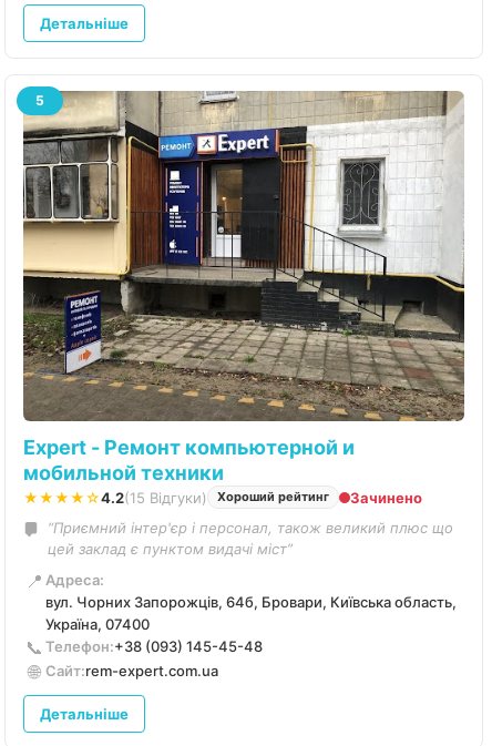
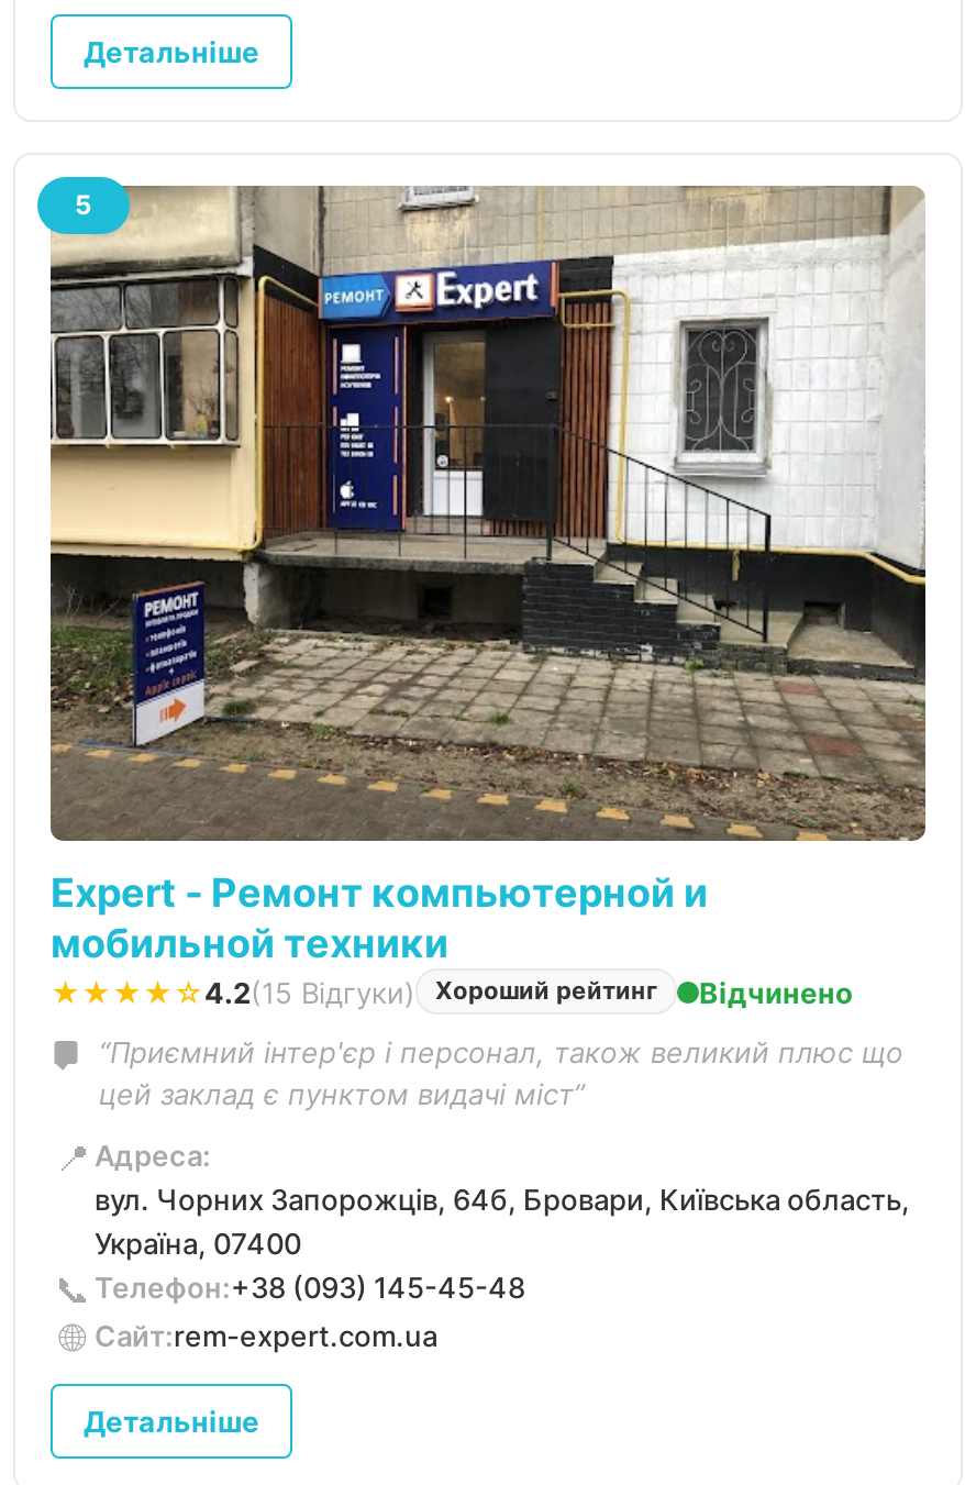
- Зачинено
+ Відчинено
